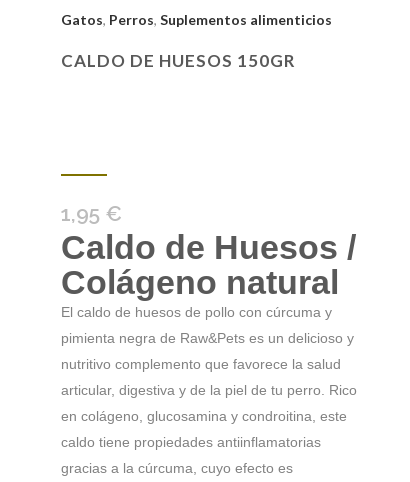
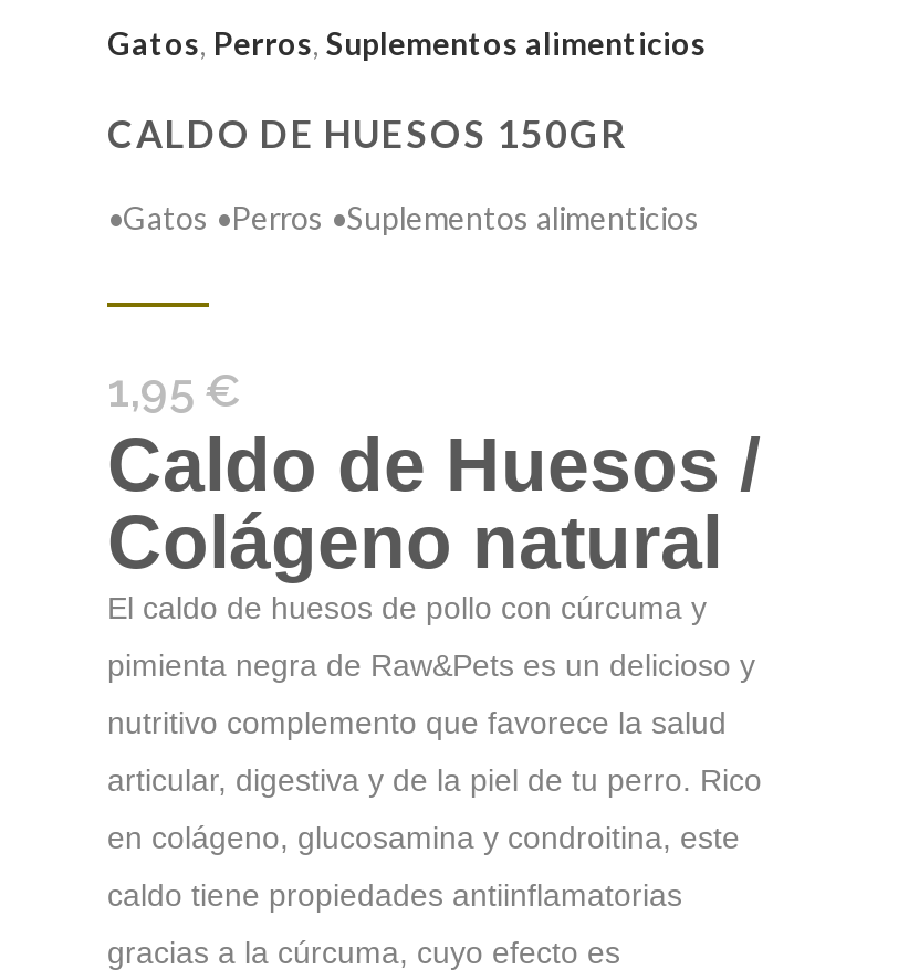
+ •Gatos •Perros •Suplementos alimenticios
